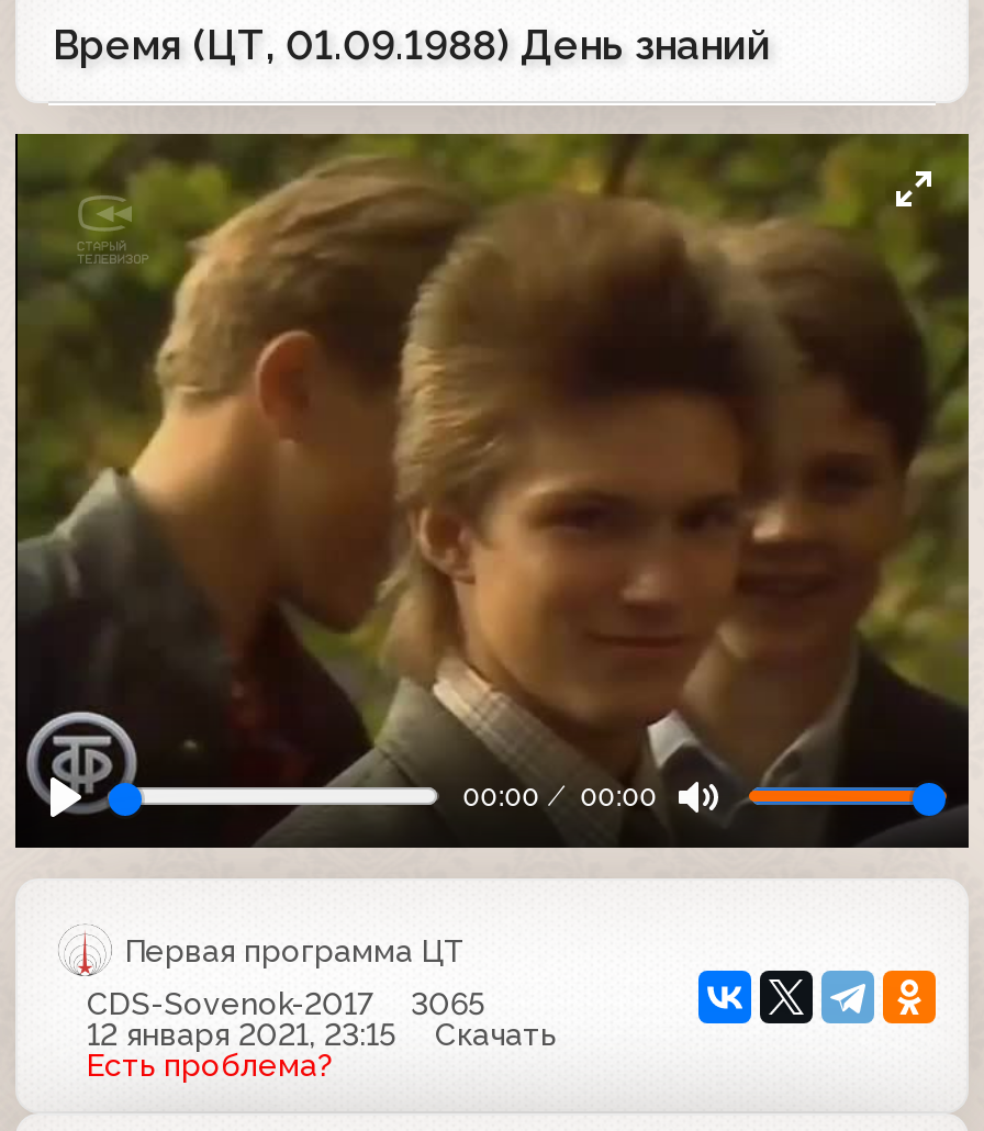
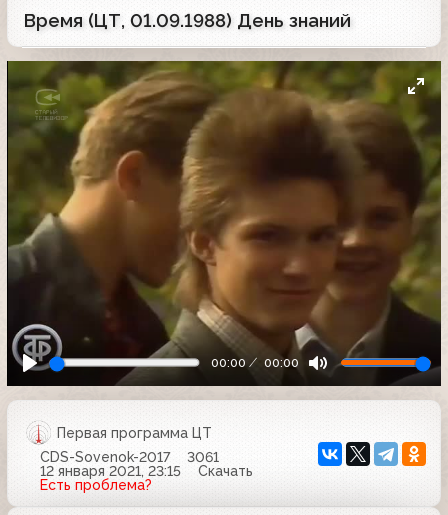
- CDS-Sovenok-2017 3065
+ CDS-Sovenok-2017 3061
